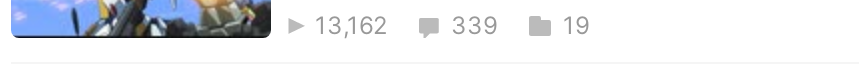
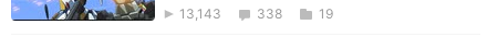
- 13,162
+ 13,143

- 339
+ 338
